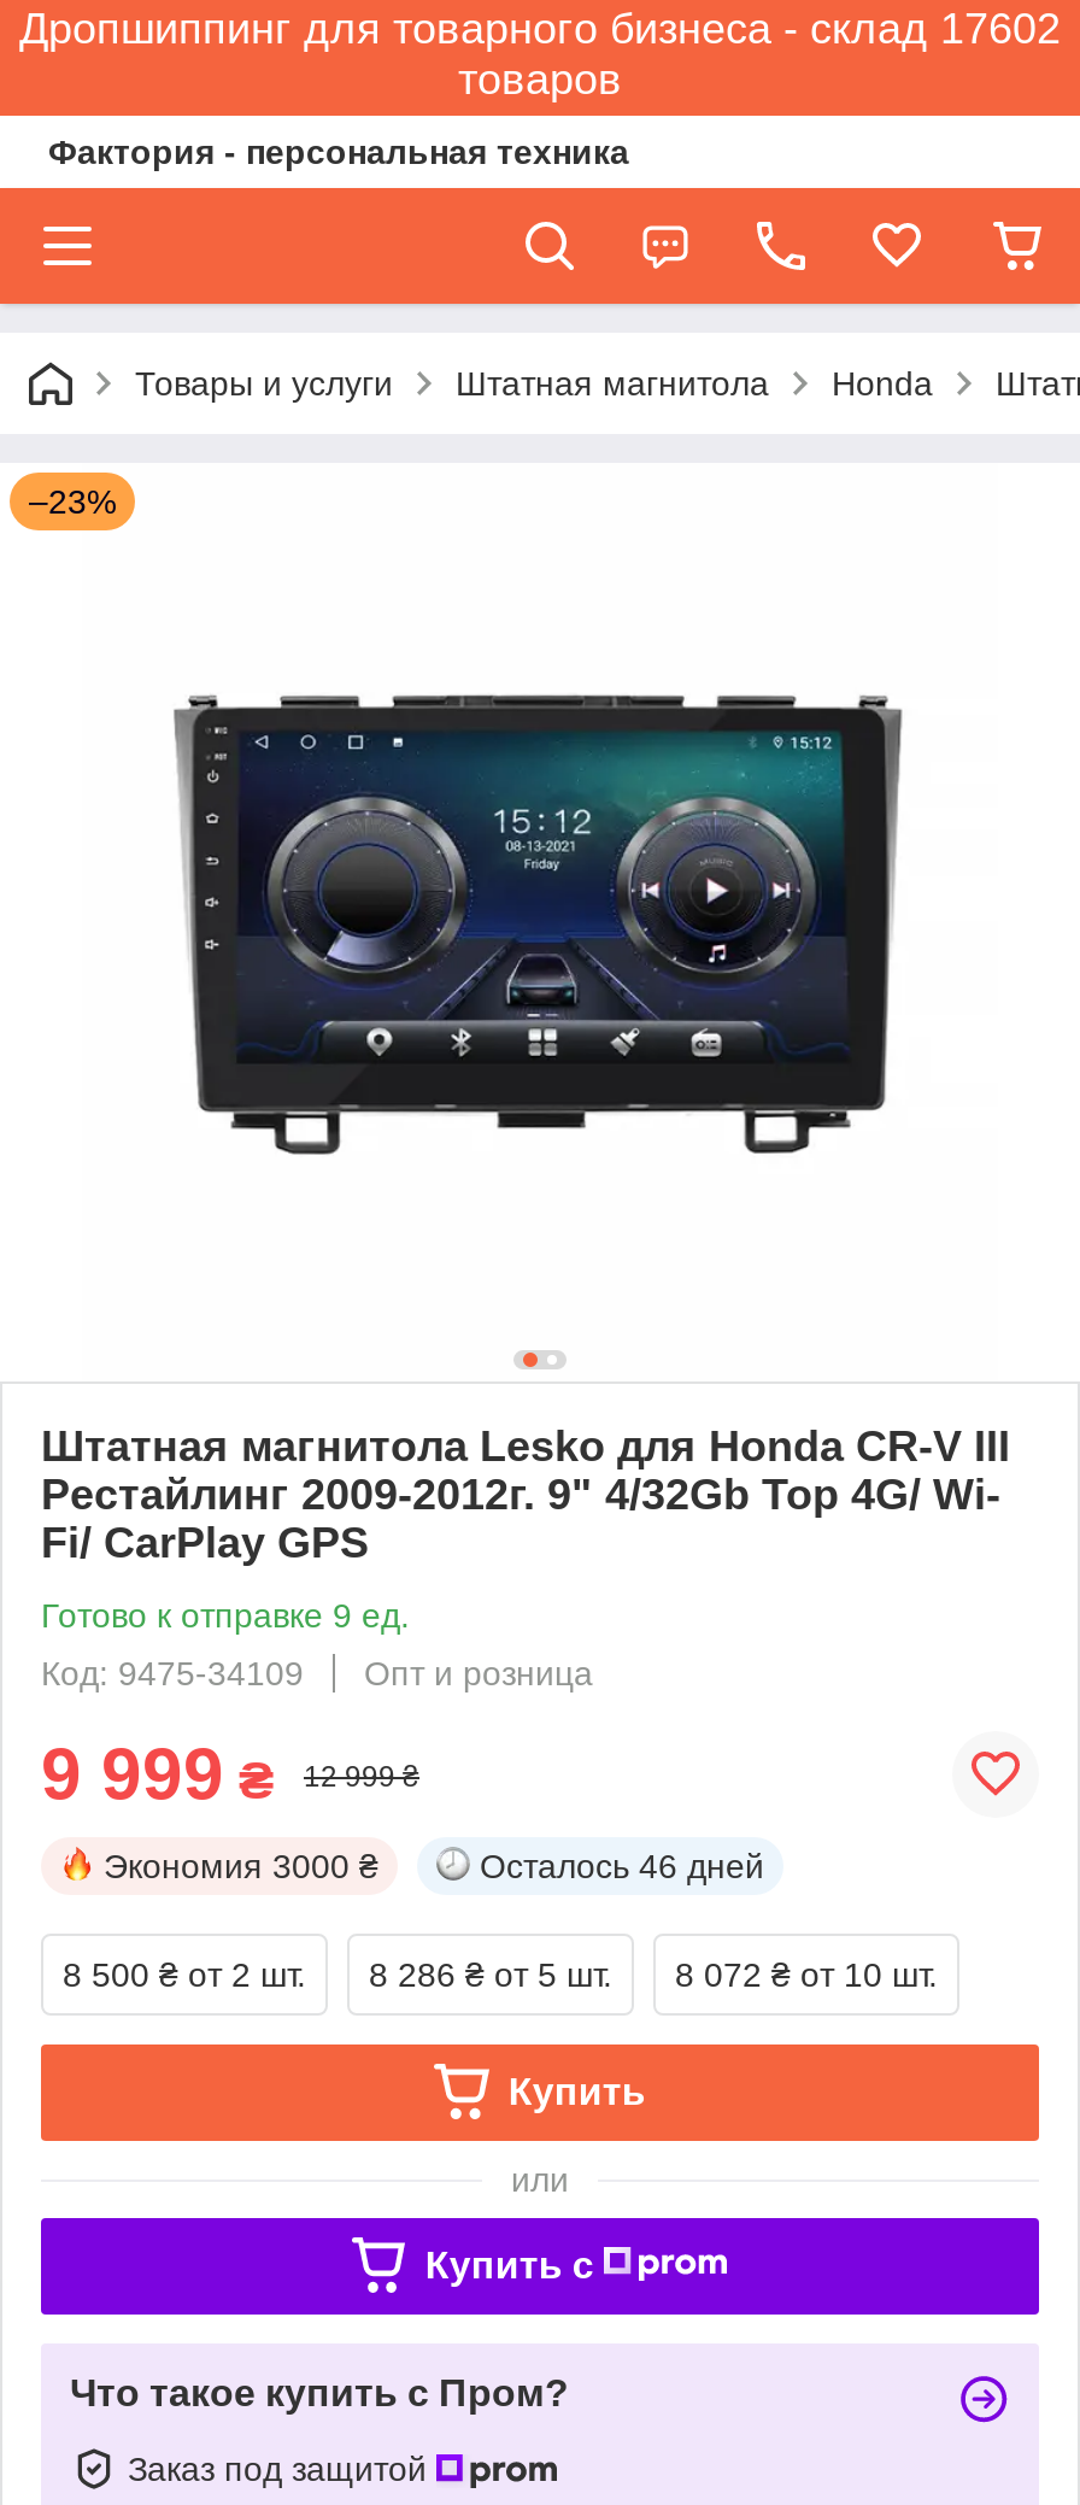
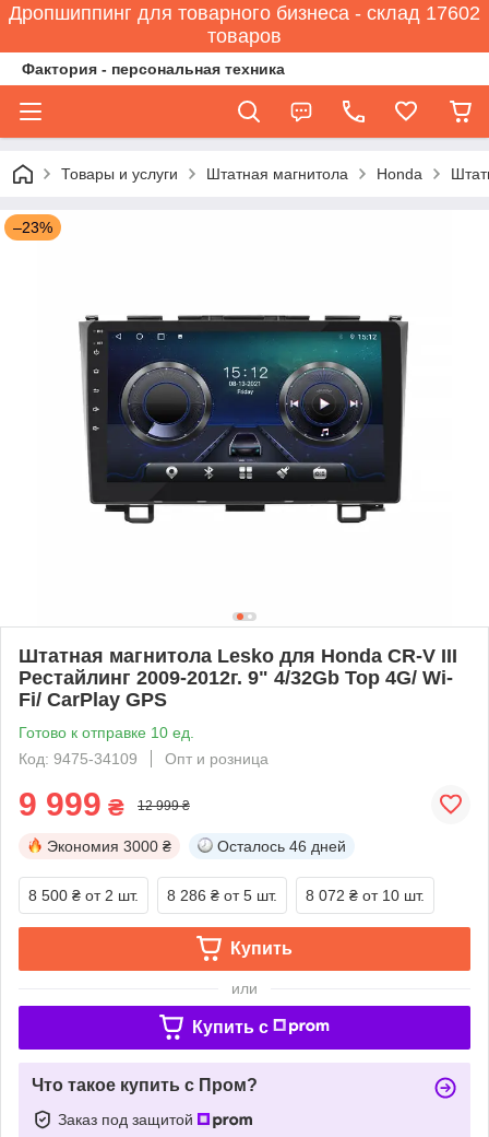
- Готово к отправке 9 ед.
+ Готово к отправке 10 ед.
